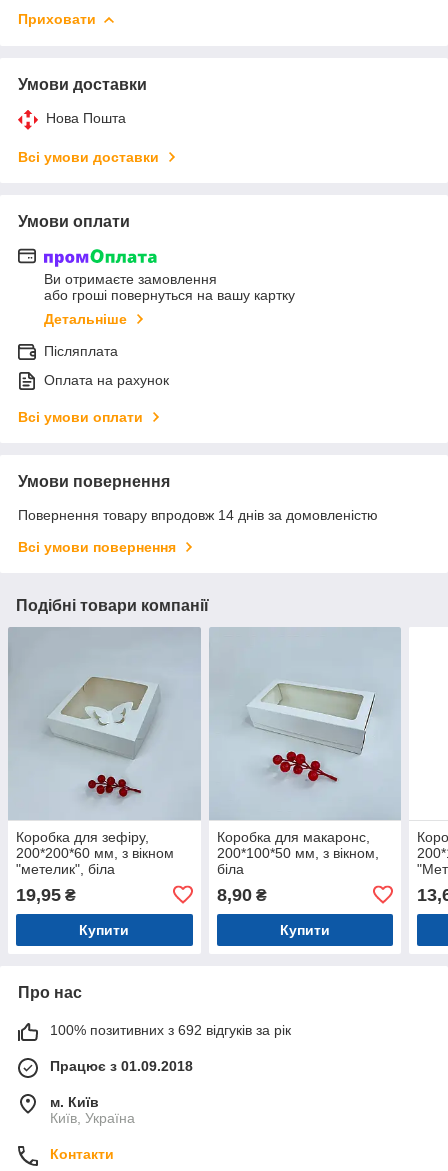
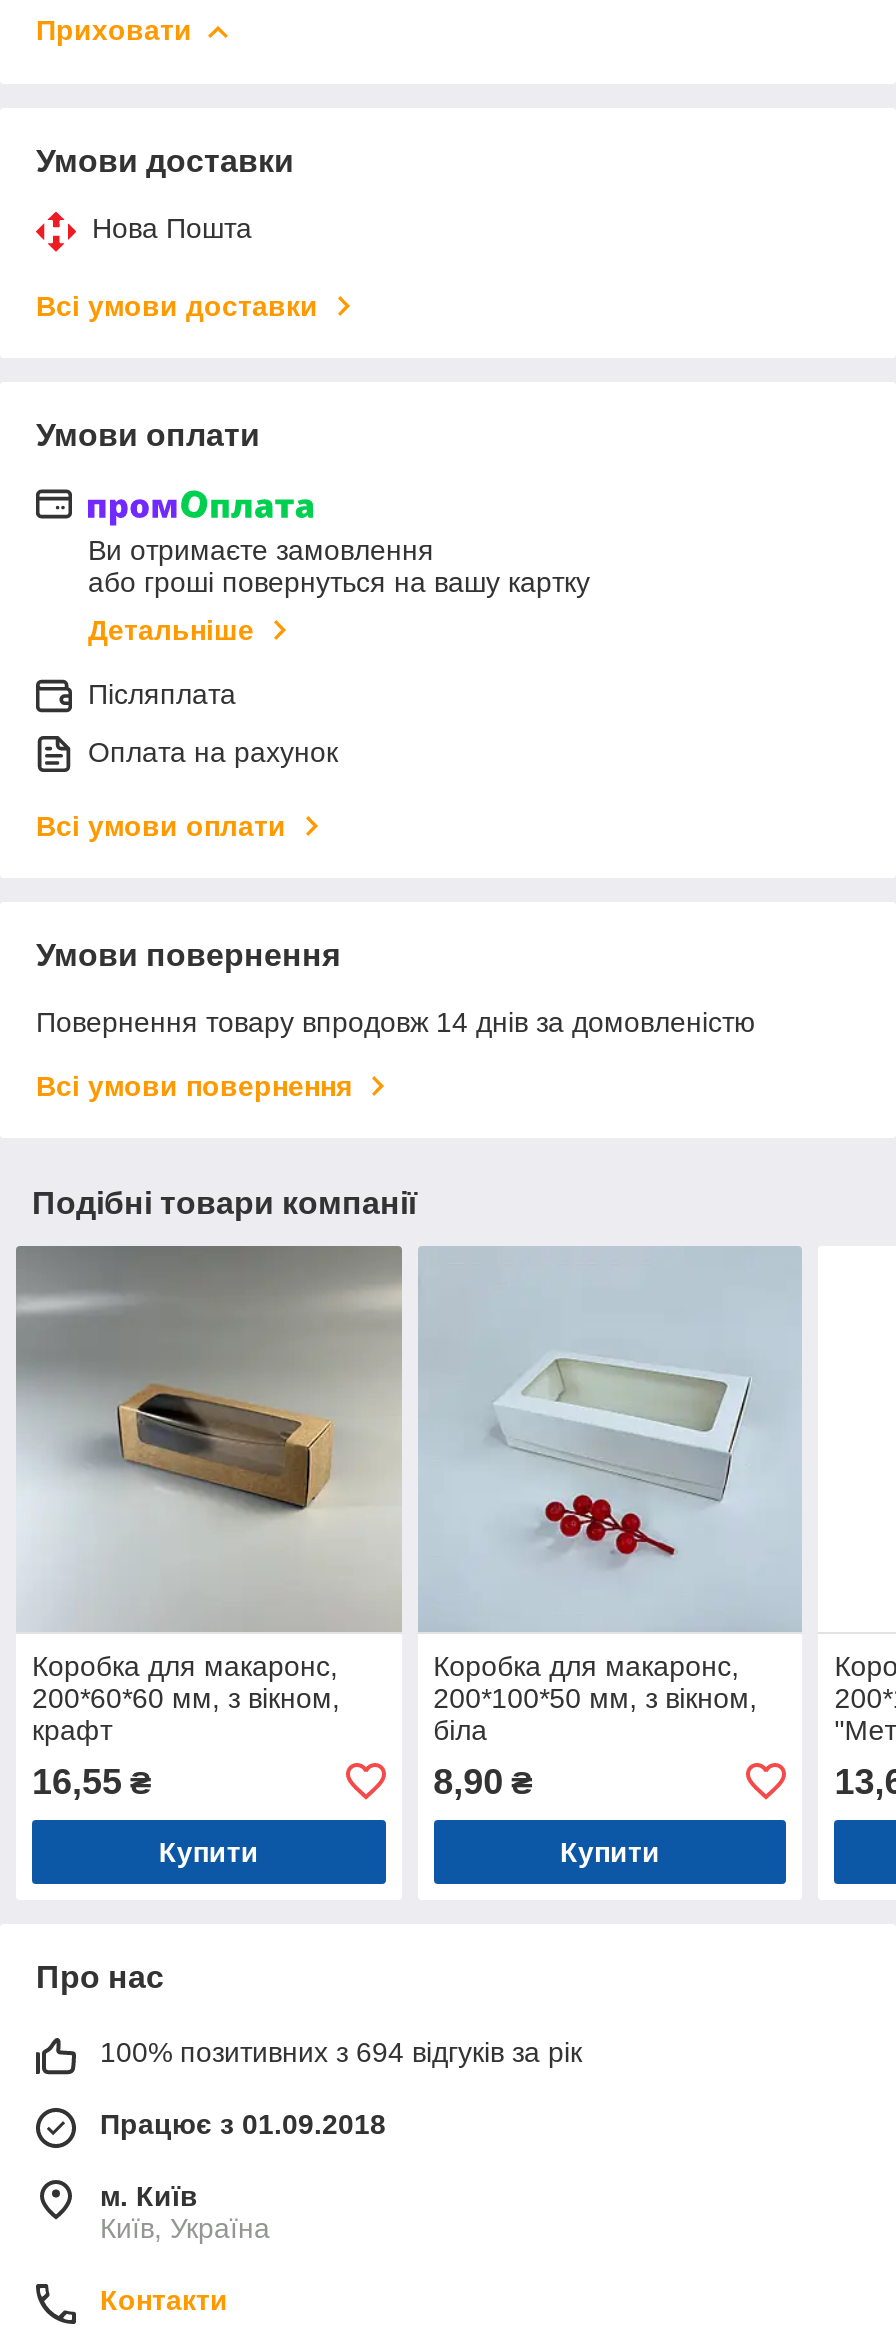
- [image]
- Коробка для зефіру,
- 200*200*60 мм, з вікном
- "метелик", біла
- 19,95 ₴
+ [image]
+ Коробка для макаронс,
+ 200*60*60 мм, з вікном,
+ крафт
+ 16,55 ₴

- 100% позитивних з 692 відгуків за рік
+ 100% позитивних з 694 відгуків за рік
